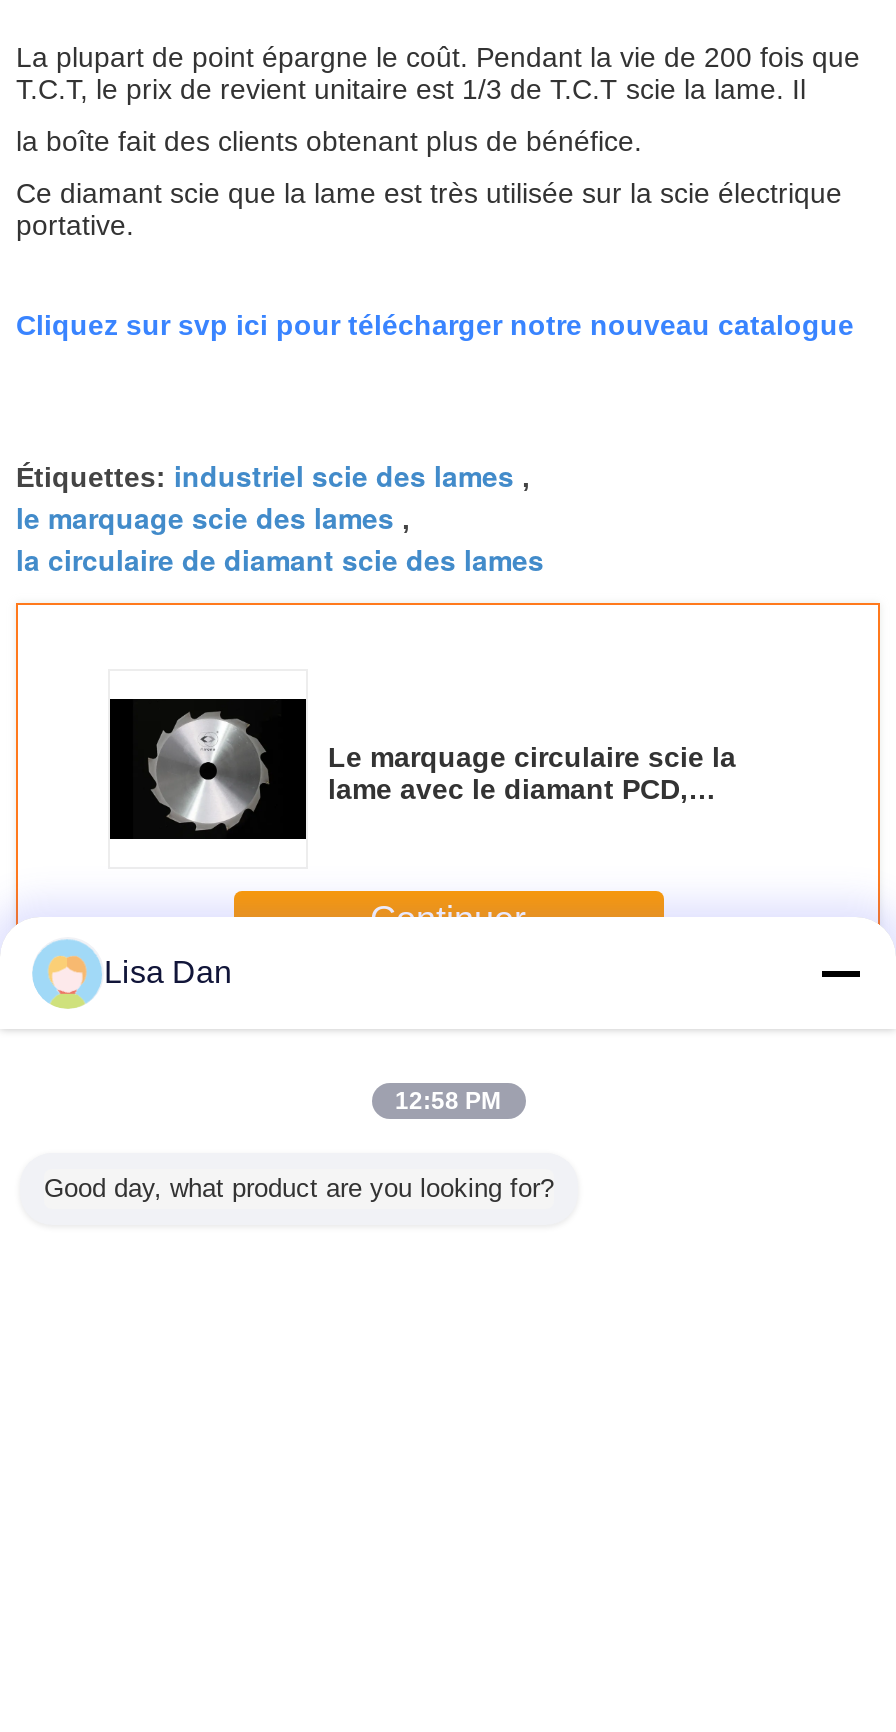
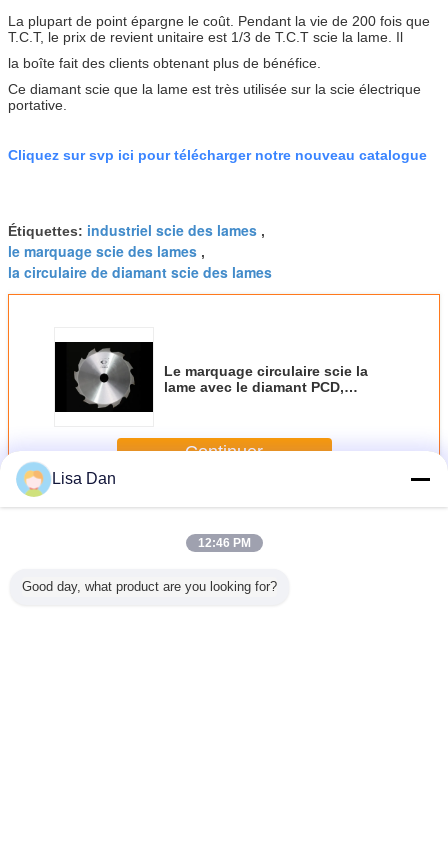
- 12:58 PM
+ 12:46 PM
